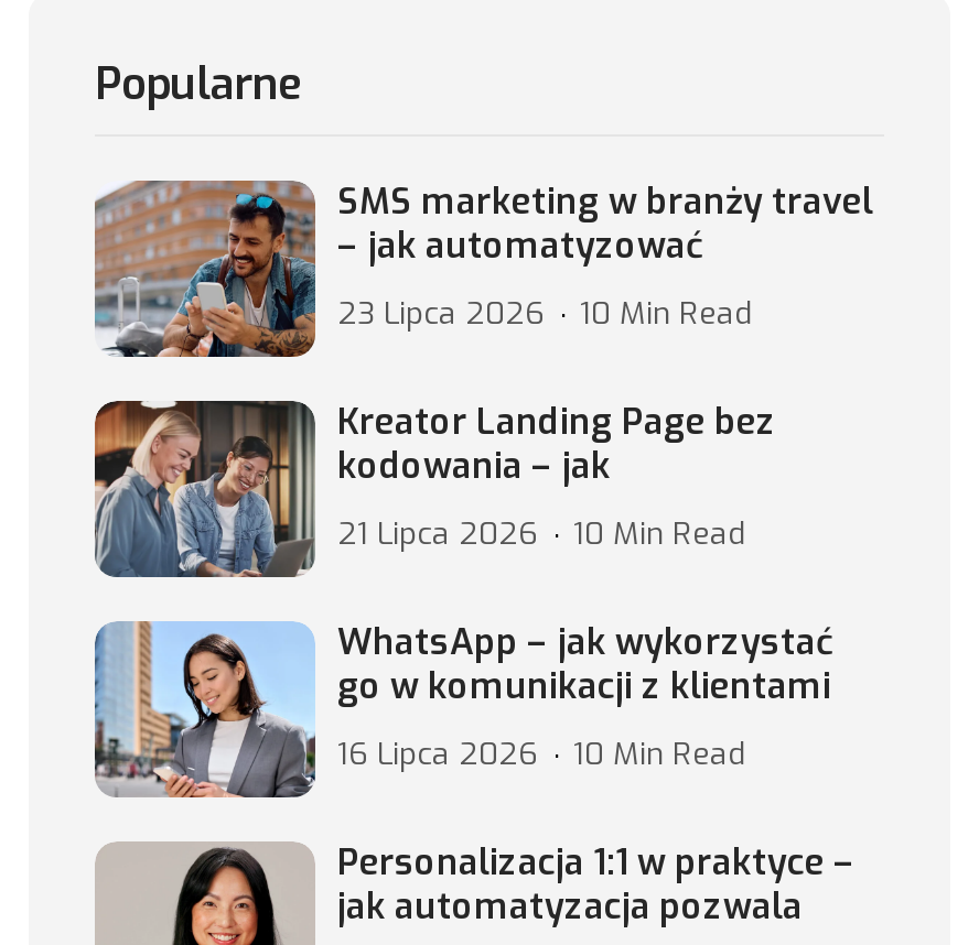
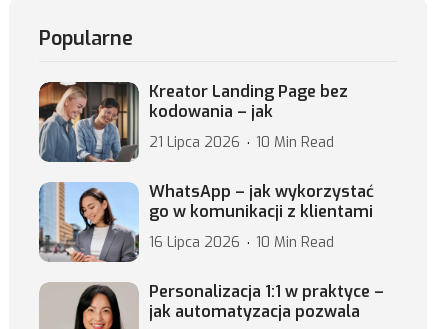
- [image]
- SMS marketing w branży travel
- – jak automatyzować
- 23 Lipca 2026
- 10 Min Read
